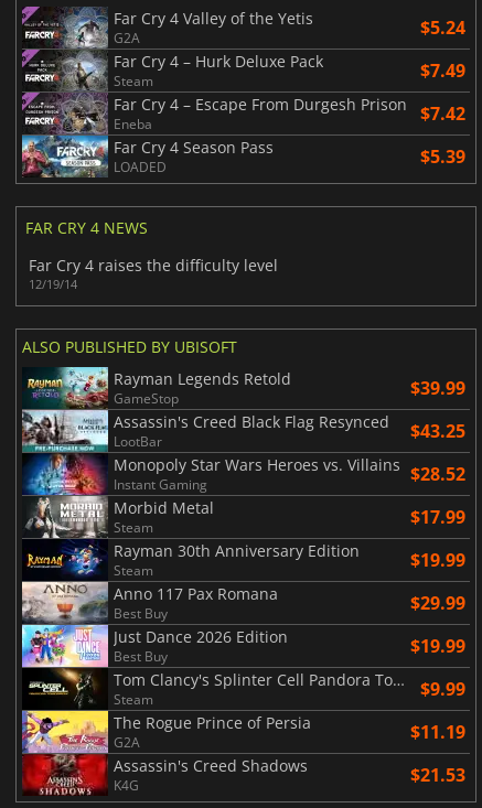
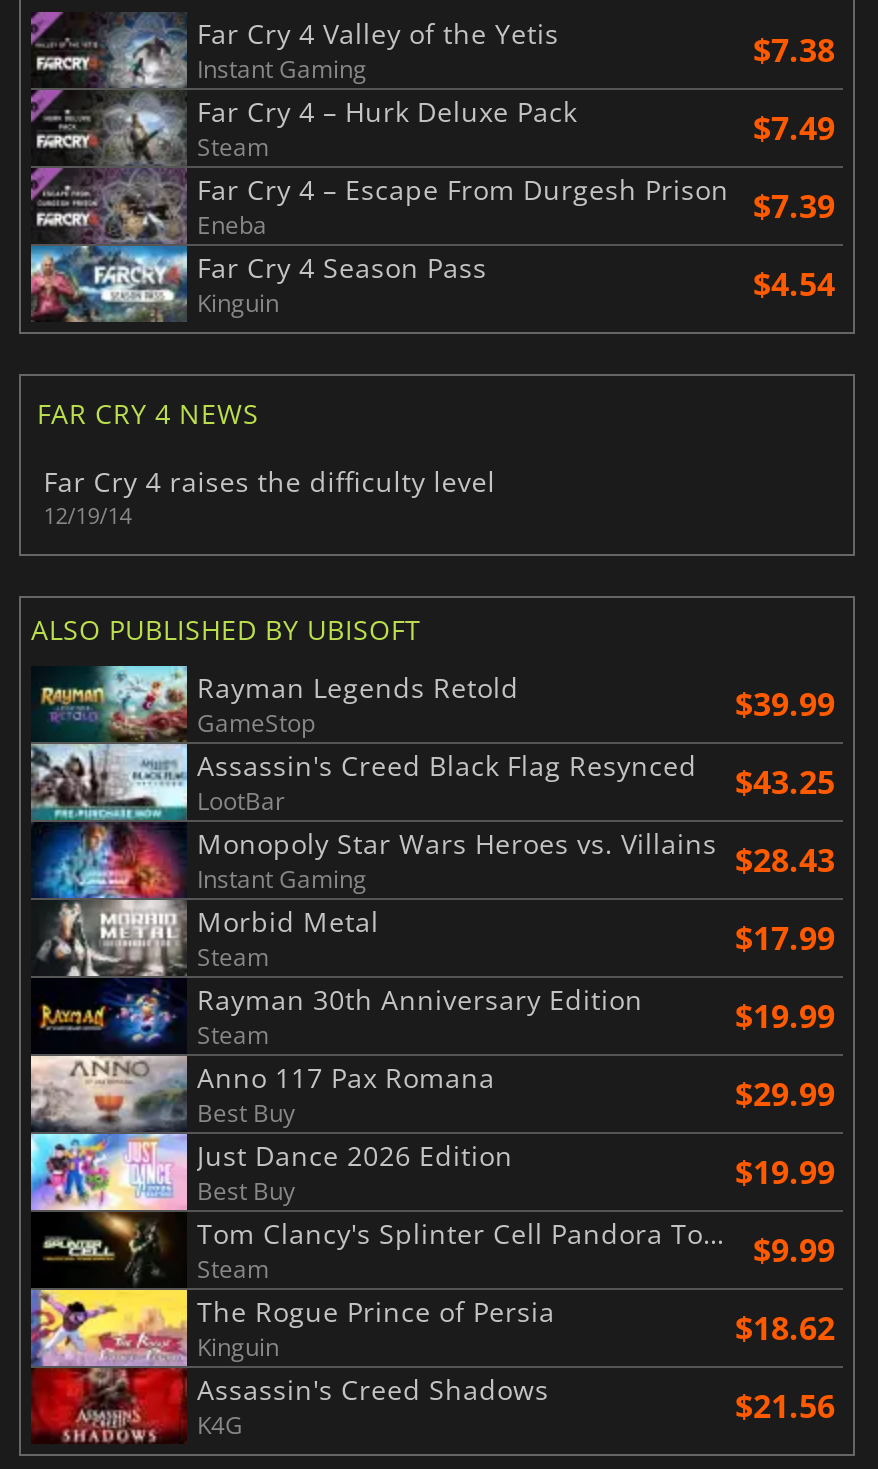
- G2A
- $5.24
+ Instant Gaming
+ $7.38

- Far Cry 4 – Escape From Durgesh Prison $7.42
+ Far Cry 4 – Escape From Durgesh Prison $7.39

- LOADED
- $5.39
+ Kinguin
+ $4.54

- Monopoly Star Wars Heroes vs. Villains $28.52
+ Monopoly Star Wars Heroes vs. Villains $28.43

- G2A
- $11.19
+ Kinguin
+ $18.62

- $21.53
+ $21.56
